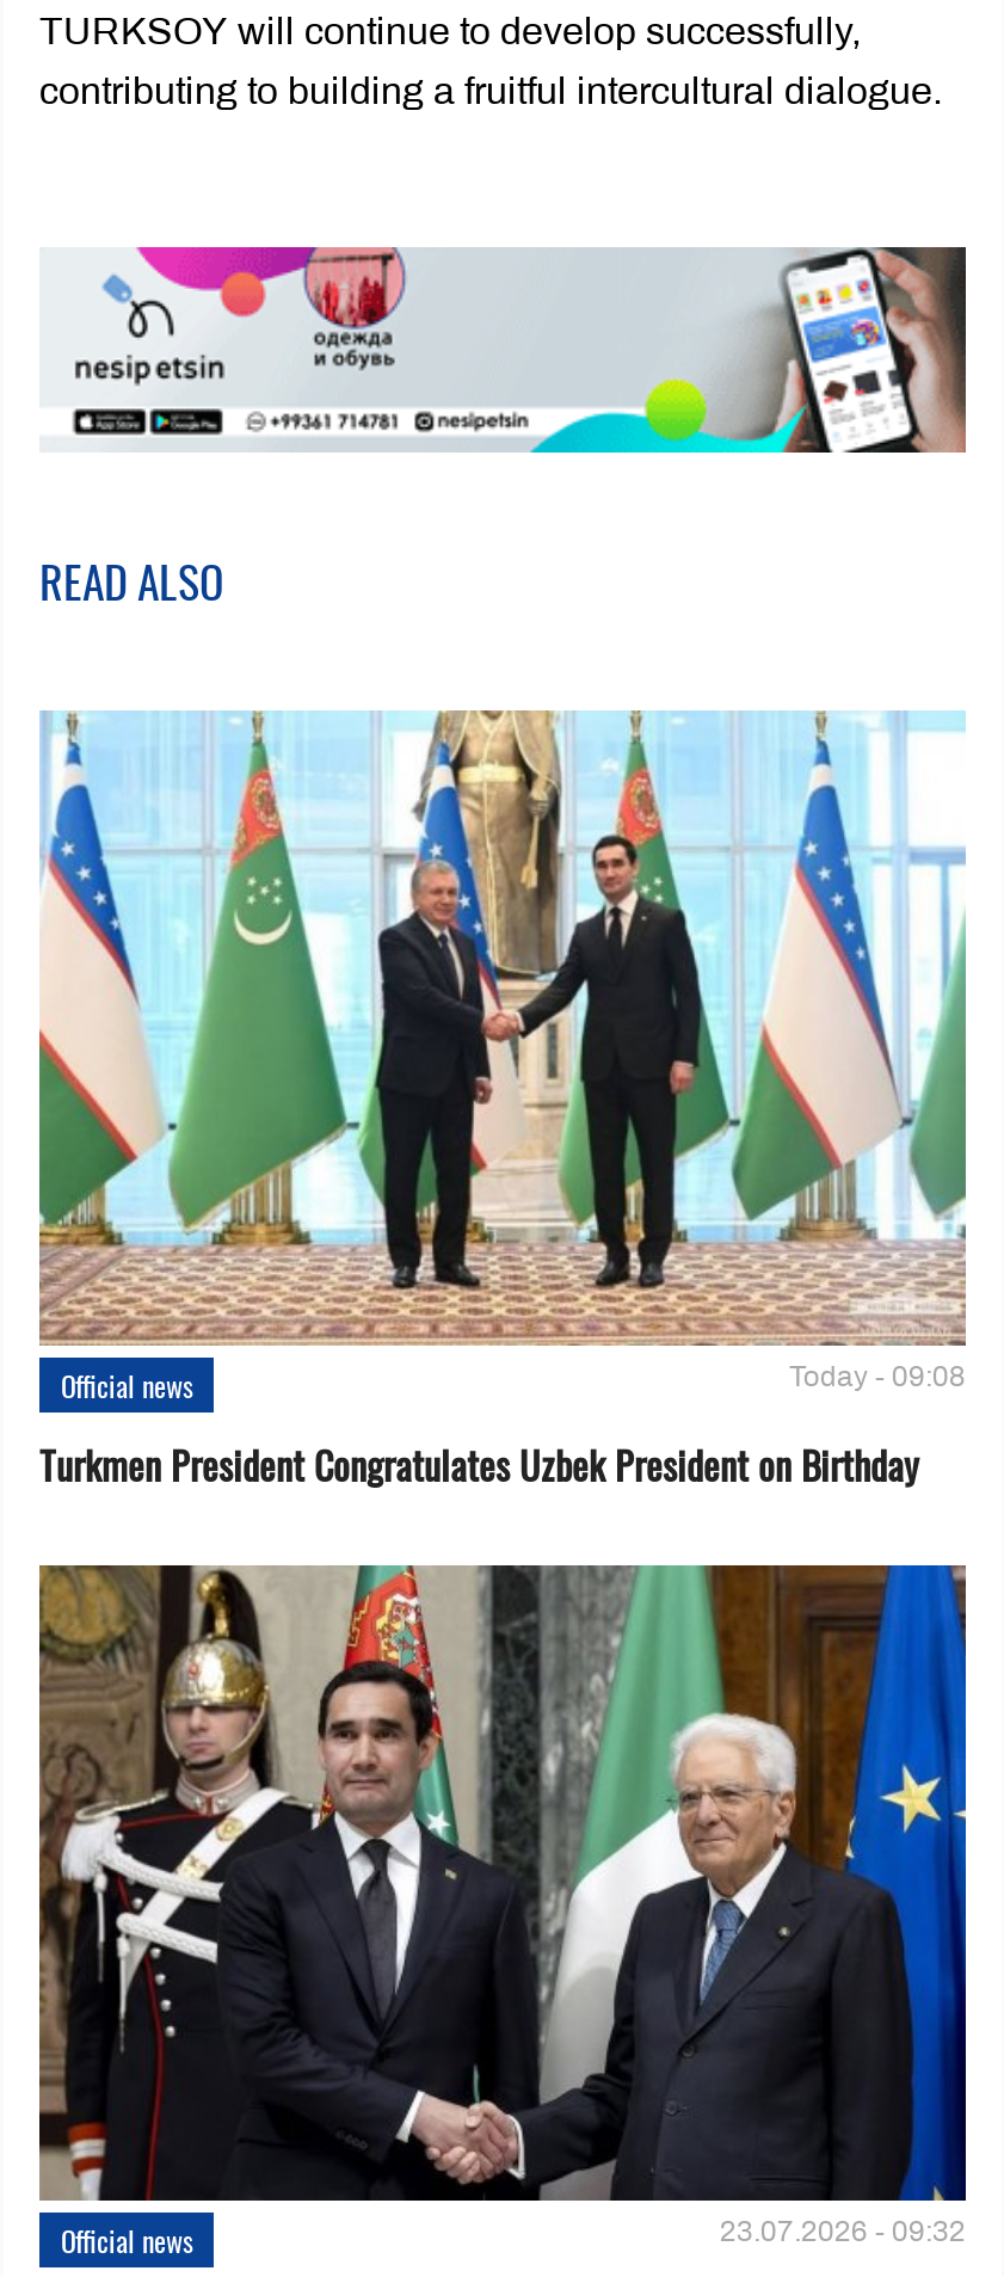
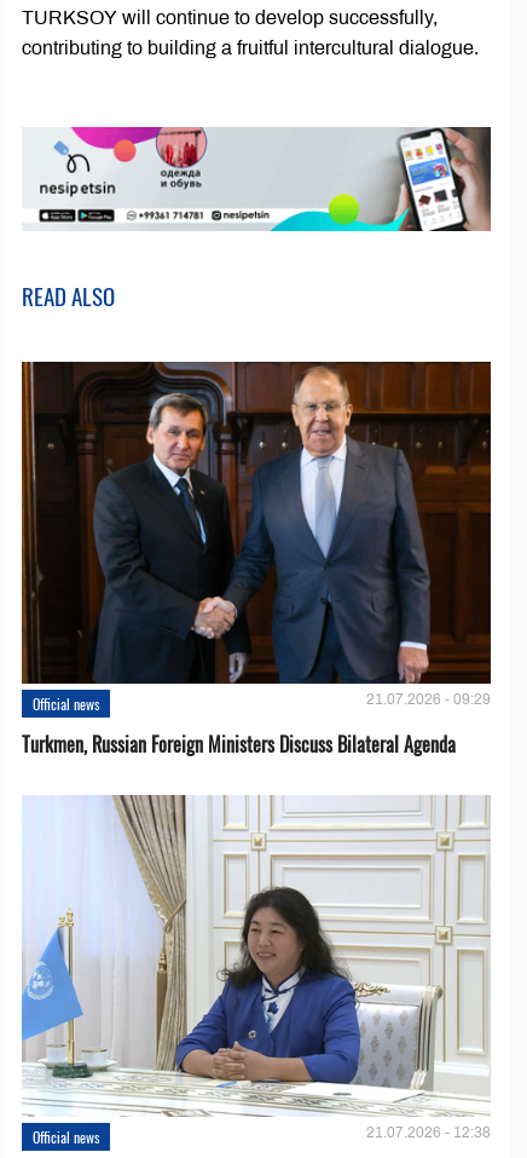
- [image]
- Today - 09:08
+ [image]
+ 21.07.2026 - 09:29

- Turkmen President Congratulates Uzbek President on Birthday
+ Turkmen, Russian Foreign Ministers Discuss Bilateral Agenda

- [image]
- 23.07.2026 - 09:32
+ [image]
+ 21.07.2026 - 12:38
